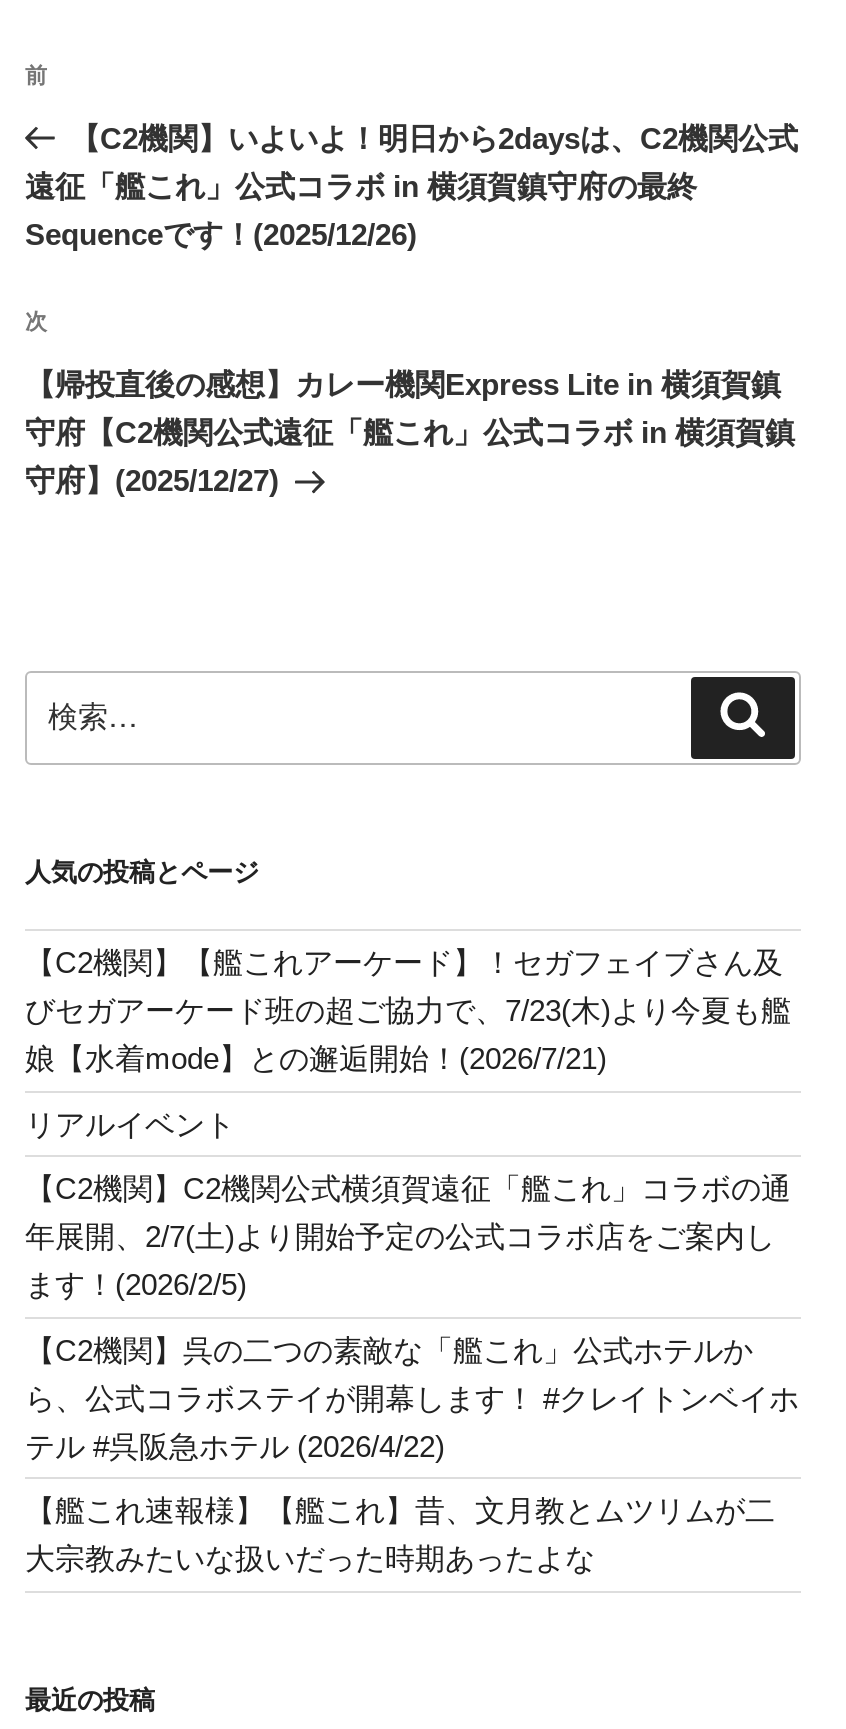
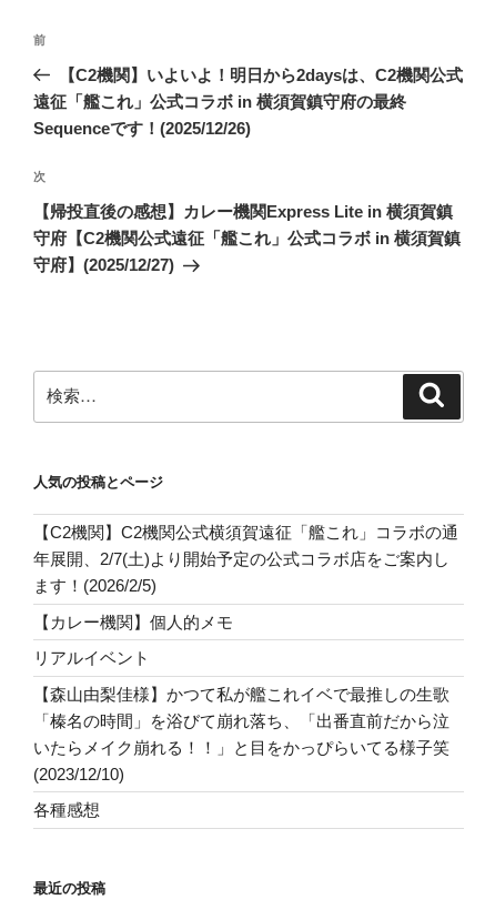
- 【C2機関】【艦これアーケード】！セガフェイブさん及
- びセガアーケード班の超ご協力で、7/23(木)より今夏も艦
- 娘【水着mode】との邂逅開始！(2026/7/21)

moved down: リアルイベント

moved up: 【C2機関】C2機関公式横須賀遠征「艦これ」コラボの通 | 年展開、2/7(土)より開始予定の公式コラボ店をご案内し | ます！(2026/2/5)

- 【C2機関】呉の二つの素敵な「艦これ」公式ホテルか
- ら、公式コラボステイが開幕します！ #クレイトンベイホ
- テル #呉阪急ホテル (2026/4/22)
- 【艦これ速報様】【艦これ】昔、文月教とムツリムが二
- 大宗教みたいな扱いだった時期あったよな
+ 【カレー機関】個人的メモ
+ 【森山由梨佳様】かつて私が艦これイベで最推しの生歌
+ 「榛名の時間」を浴びて崩れ落ち、「出番直前だから泣
+ いたらメイク崩れる！！」と目をかっぴらいてる様子笑
+ (2023/12/10)
+ 各種感想
